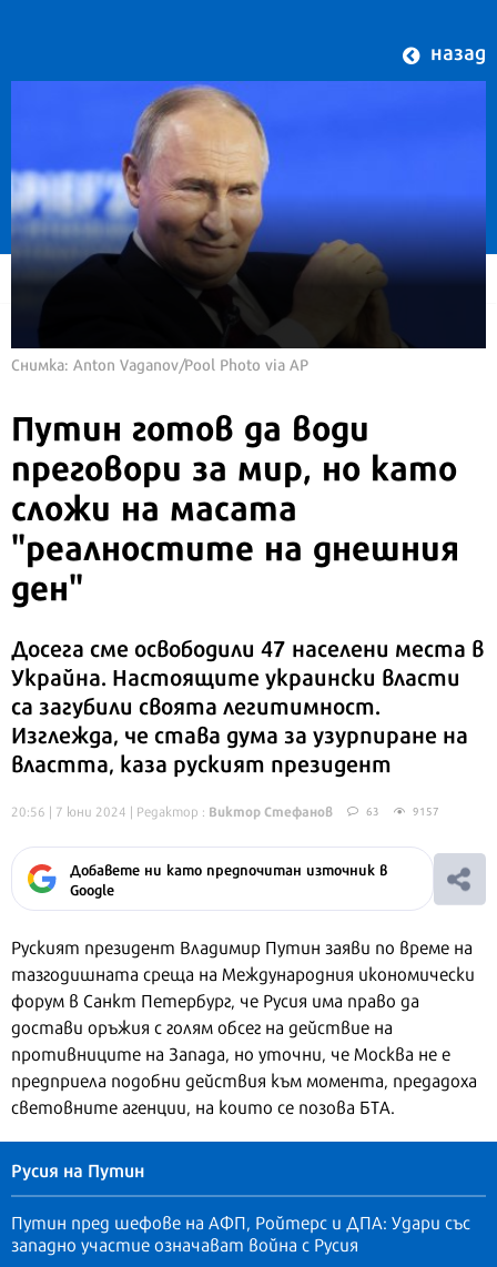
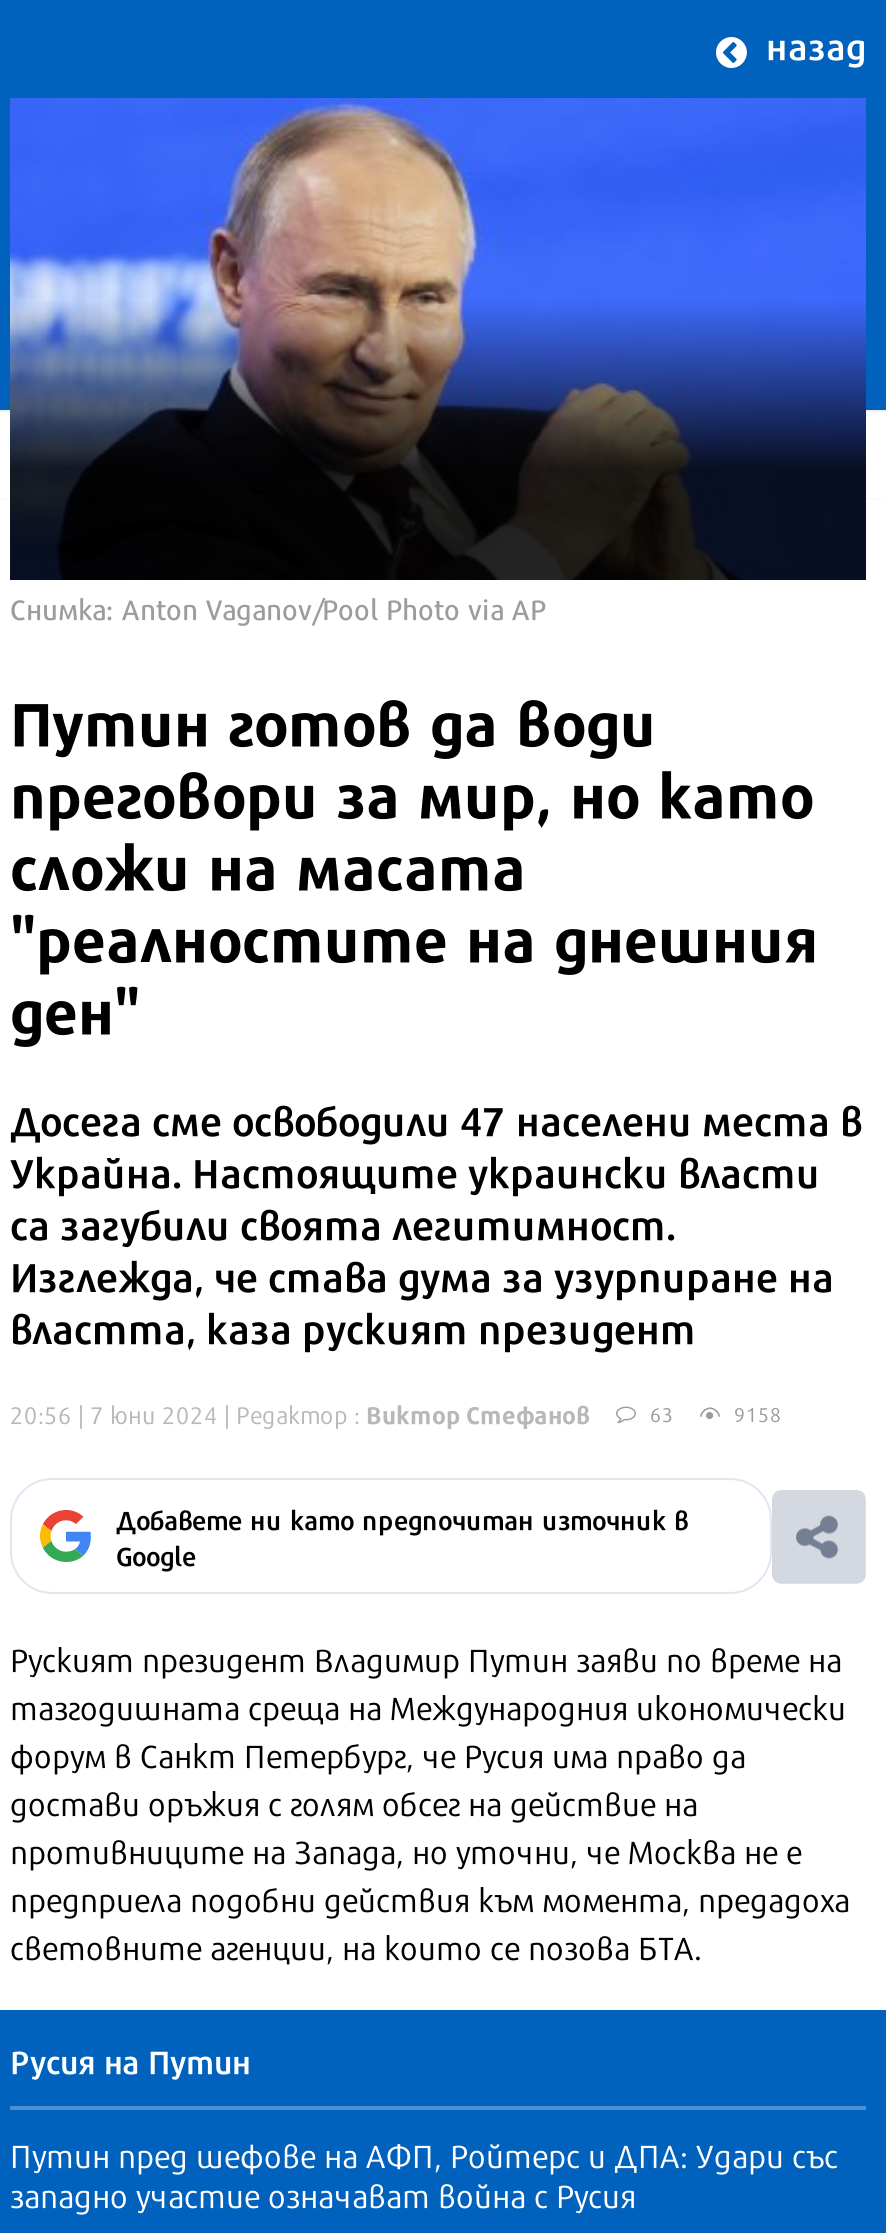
- 9157
+ 9158
